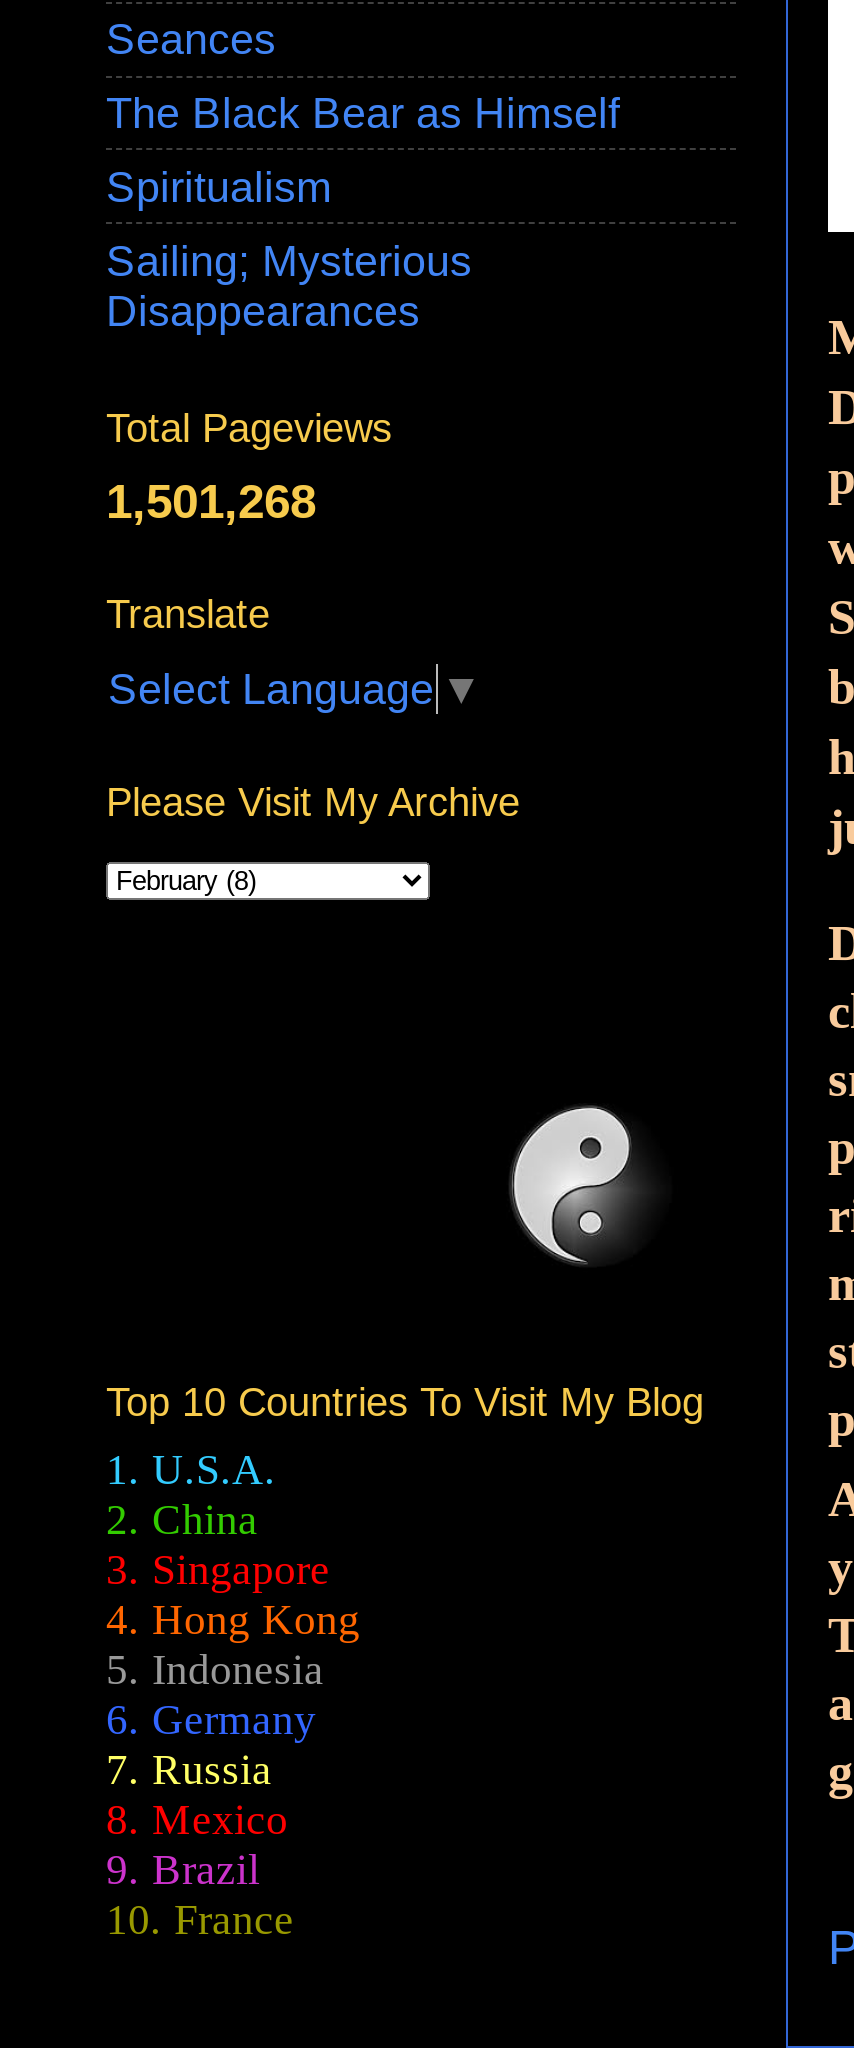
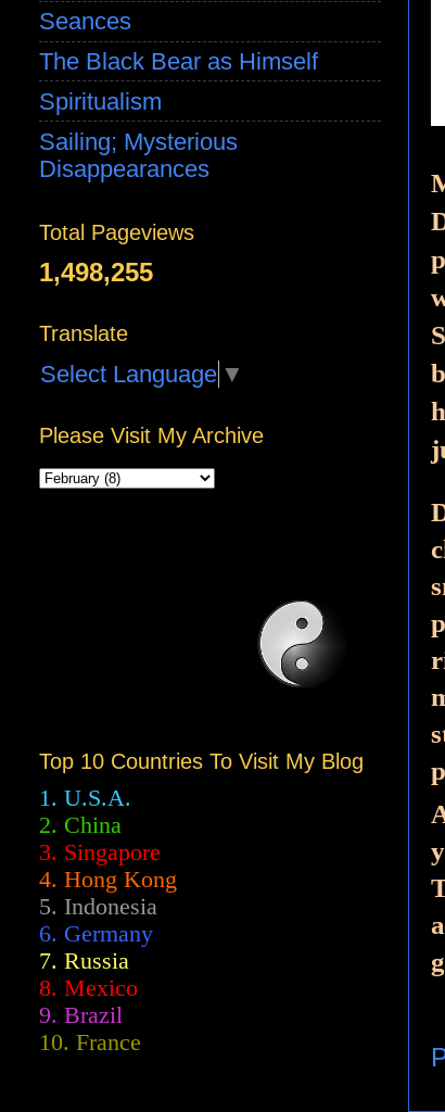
- 1,501,268
+ 1,498,255
